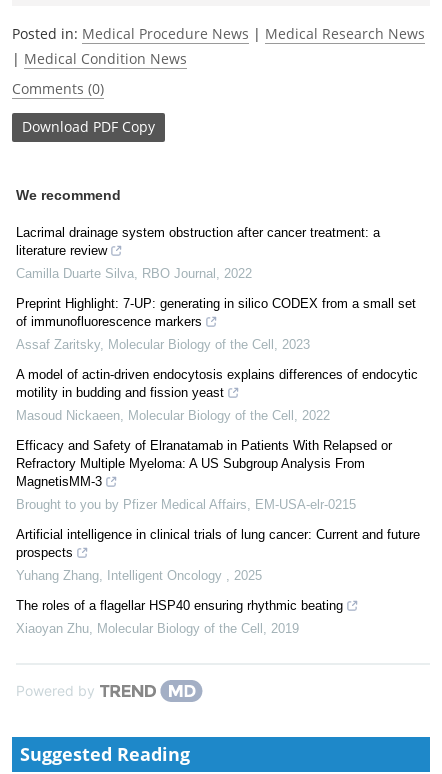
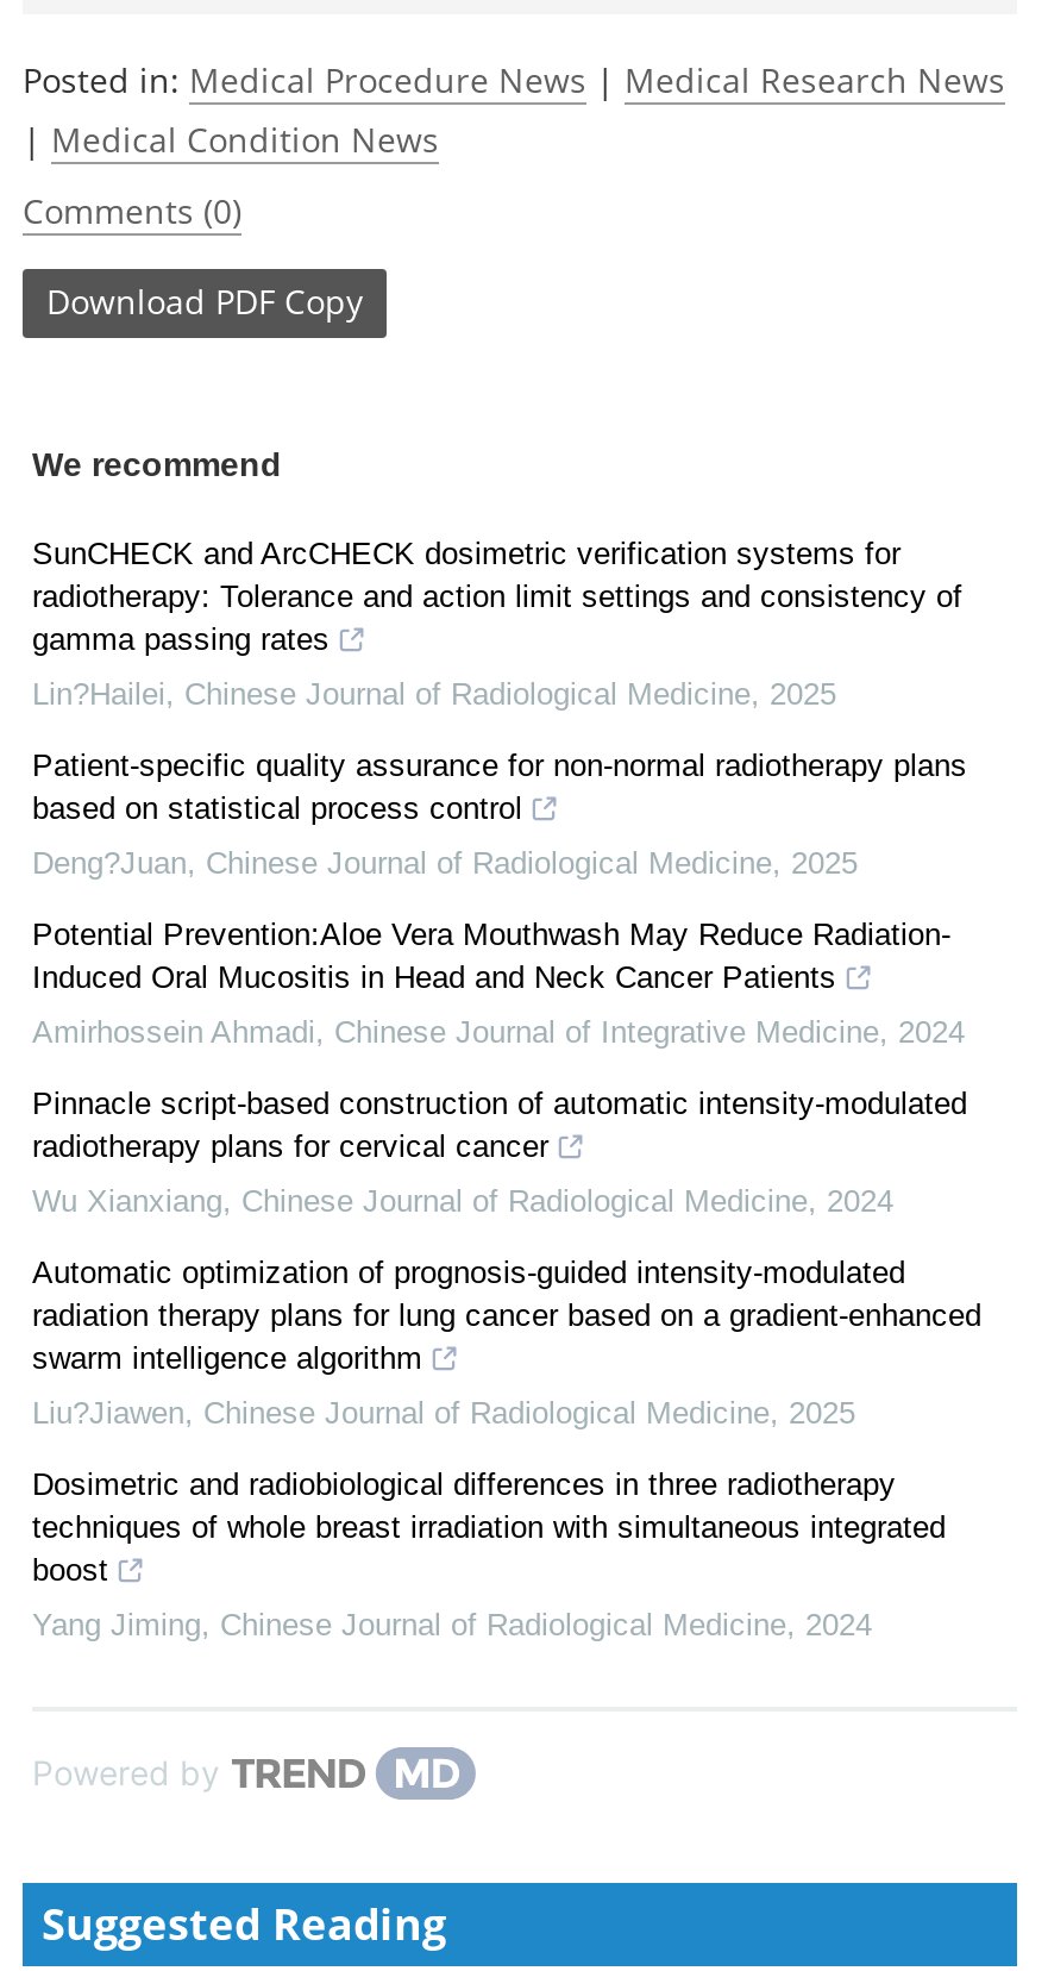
- Lacrimal drainage system obstruction after cancer treatment: a
- literature review
+ SunCHECK and ArcCHECK dosimetric verification systems for
+ radiotherapy: Tolerance and action limit settings and consistency of
+ gamma passing rates

- Camilla Duarte Silva, RBO Journal, 2022
+ Lin?Hailei, Chinese Journal of Radiological Medicine, 2025

- Preprint Highlight: 7-UP: generating in silico CODEX from a small set
- of immunofluorescence markers
+ Patient-specific quality assurance for non-normal radiotherapy plans
+ based on statistical process control

- Assaf Zaritsky, Molecular Biology of the Cell, 2023
+ Deng?Juan, Chinese Journal of Radiological Medicine, 2025

- A model of actin-driven endocytosis explains differences of endocytic
- motility in budding and fission yeast
+ Potential Prevention:Aloe Vera Mouthwash May Reduce Radiation-
+ Induced Oral Mucositis in Head and Neck Cancer Patients

- Masoud Nickaeen, Molecular Biology of the Cell, 2022
+ Amirhossein Ahmadi, Chinese Journal of Integrative Medicine, 2024

- Efficacy and Safety of Elranatamab in Patients With Relapsed or
- Refractory Multiple Myeloma: A US Subgroup Analysis From
- MagnetisMM-3
+ Pinnacle script-based construction of automatic intensity-modulated
+ radiotherapy plans for cervical cancer

- Brought to you by Pfizer Medical Affairs, EM-USA-elr-0215
+ Wu Xianxiang, Chinese Journal of Radiological Medicine, 2024

- Artificial intelligence in clinical trials of lung cancer: Current and future
- prospects
+ Automatic optimization of prognosis-guided intensity-modulated
+ radiation therapy plans for lung cancer based on a gradient-enhanced
+ swarm intelligence algorithm

- Yuhang Zhang, Intelligent Oncology, 2025
+ Liu?Jiawen, Chinese Journal of Radiological Medicine, 2025

- The roles of a flagellar HSP40 ensuring rhythmic beating
+ Dosimetric and radiobiological differences in three radiotherapy
+ techniques of whole breast irradiation with simultaneous integrated
+ boost

- Xiaoyan Zhu, Molecular Biology of the Cell, 2019
+ Yang Jiming, Chinese Journal of Radiological Medicine, 2024
